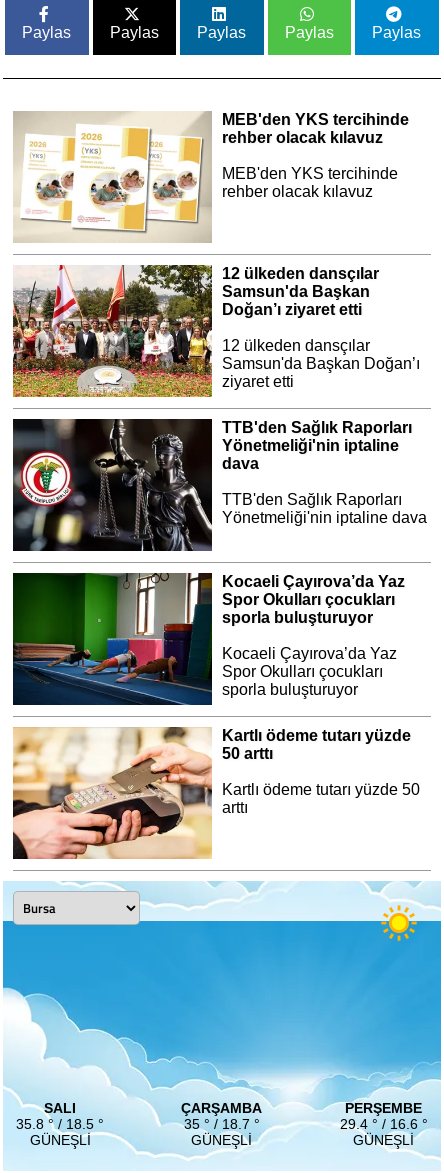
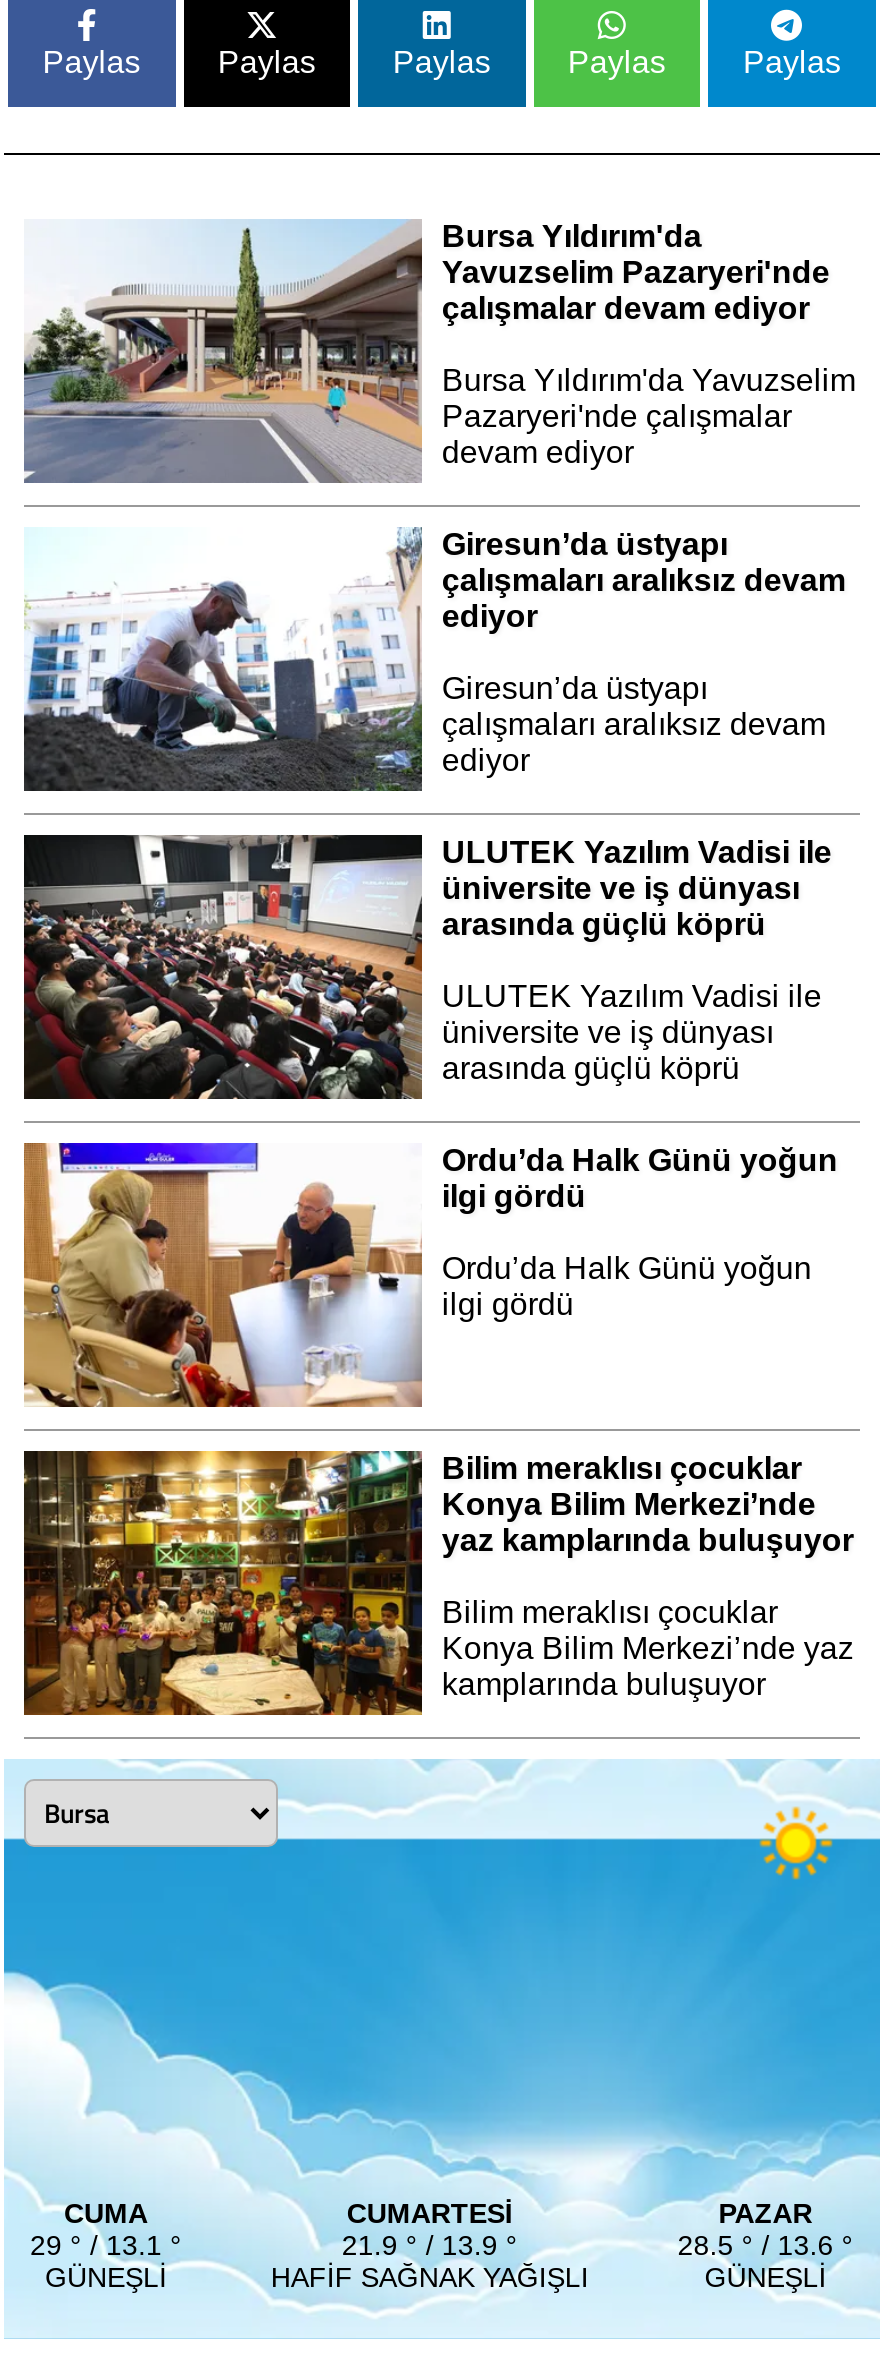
- [image]
- MEB'den YKS tercihinde
- rehber olacak kılavuz
+ [image]
+ Bursa Yıldırım'da
+ Yavuzselim Pazaryeri'nde
+ çalışmalar devam ediyor

- MEB'den YKS tercihinde
- rehber olacak kılavuz
+ Bursa Yıldırım'da Yavuzselim
+ Pazaryeri'nde çalışmalar
+ devam ediyor

- [image]
- 12 ülkeden dansçılar
- Samsun'da Başkan
- Doğan’ı ziyaret etti
+ [image]
+ Giresun’da üstyapı
+ çalışmaları aralıksız devam
+ ediyor

- 12 ülkeden dansçılar
- Samsun'da Başkan Doğan’ı
- ziyaret etti
+ Giresun’da üstyapı
+ çalışmaları aralıksız devam
+ ediyor

- [image]
- TTB'den Sağlık Raporları
- Yönetmeliği'nin iptaline
- dava
+ [image]
+ ULUTEK Yazılım Vadisi ile
+ üniversite ve iş dünyası
+ arasında güçlü köprü

- TTB'den Sağlık Raporları
- Yönetmeliği'nin iptaline dava
+ ULUTEK Yazılım Vadisi ile
+ üniversite ve iş dünyası
+ arasında güçlü köprü

- [image]
- Kocaeli Çayırova’da Yaz
- Spor Okulları çocukları
- sporla buluşturuyor
+ [image]
+ Ordu’da Halk Günü yoğun
+ ilgi gördü

- Kocaeli Çayırova’da Yaz
- Spor Okulları çocukları
- sporla buluşturuyor
+ Ordu’da Halk Günü yoğun
+ ilgi gördü

- [image]
- Kartlı ödeme tutarı yüzde
- 50 arttı
+ [image]
+ Bilim meraklısı çocuklar
+ Konya Bilim Merkezi’nde
+ yaz kamplarında buluşuyor

- Kartlı ödeme tutarı yüzde 50
- arttı
+ Bilim meraklısı çocuklar
+ Konya Bilim Merkezi’nde yaz
+ kamplarında buluşuyor

- SALI
- 35.8 ° / 18.5 °
+ CUMA
+ 29 ° / 13.1 °

- ÇARŞAMBA
- 35 ° / 18.7 °
- GÜNEŞLI
+ CUMARTESI
+ 21.9 ° / 13.9 °
+ HAFIF SAĞNAK YAĞIŞLI

- PERŞEMBE
- 29.4 ° / 16.6 °
+ PAZAR
+ 28.5 ° / 13.6 °
